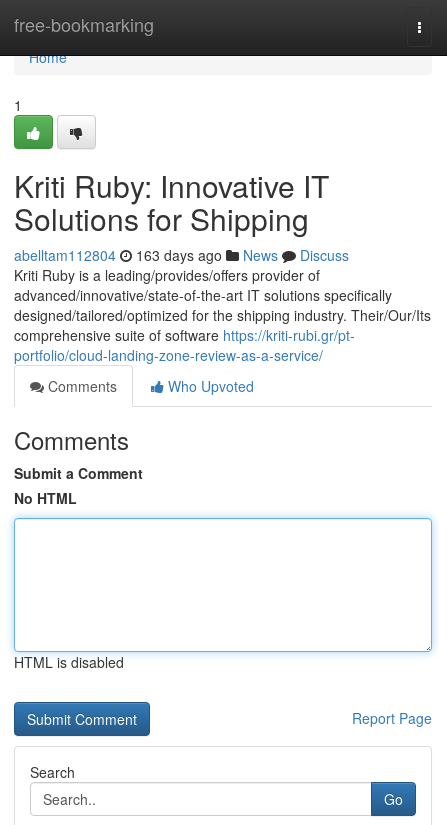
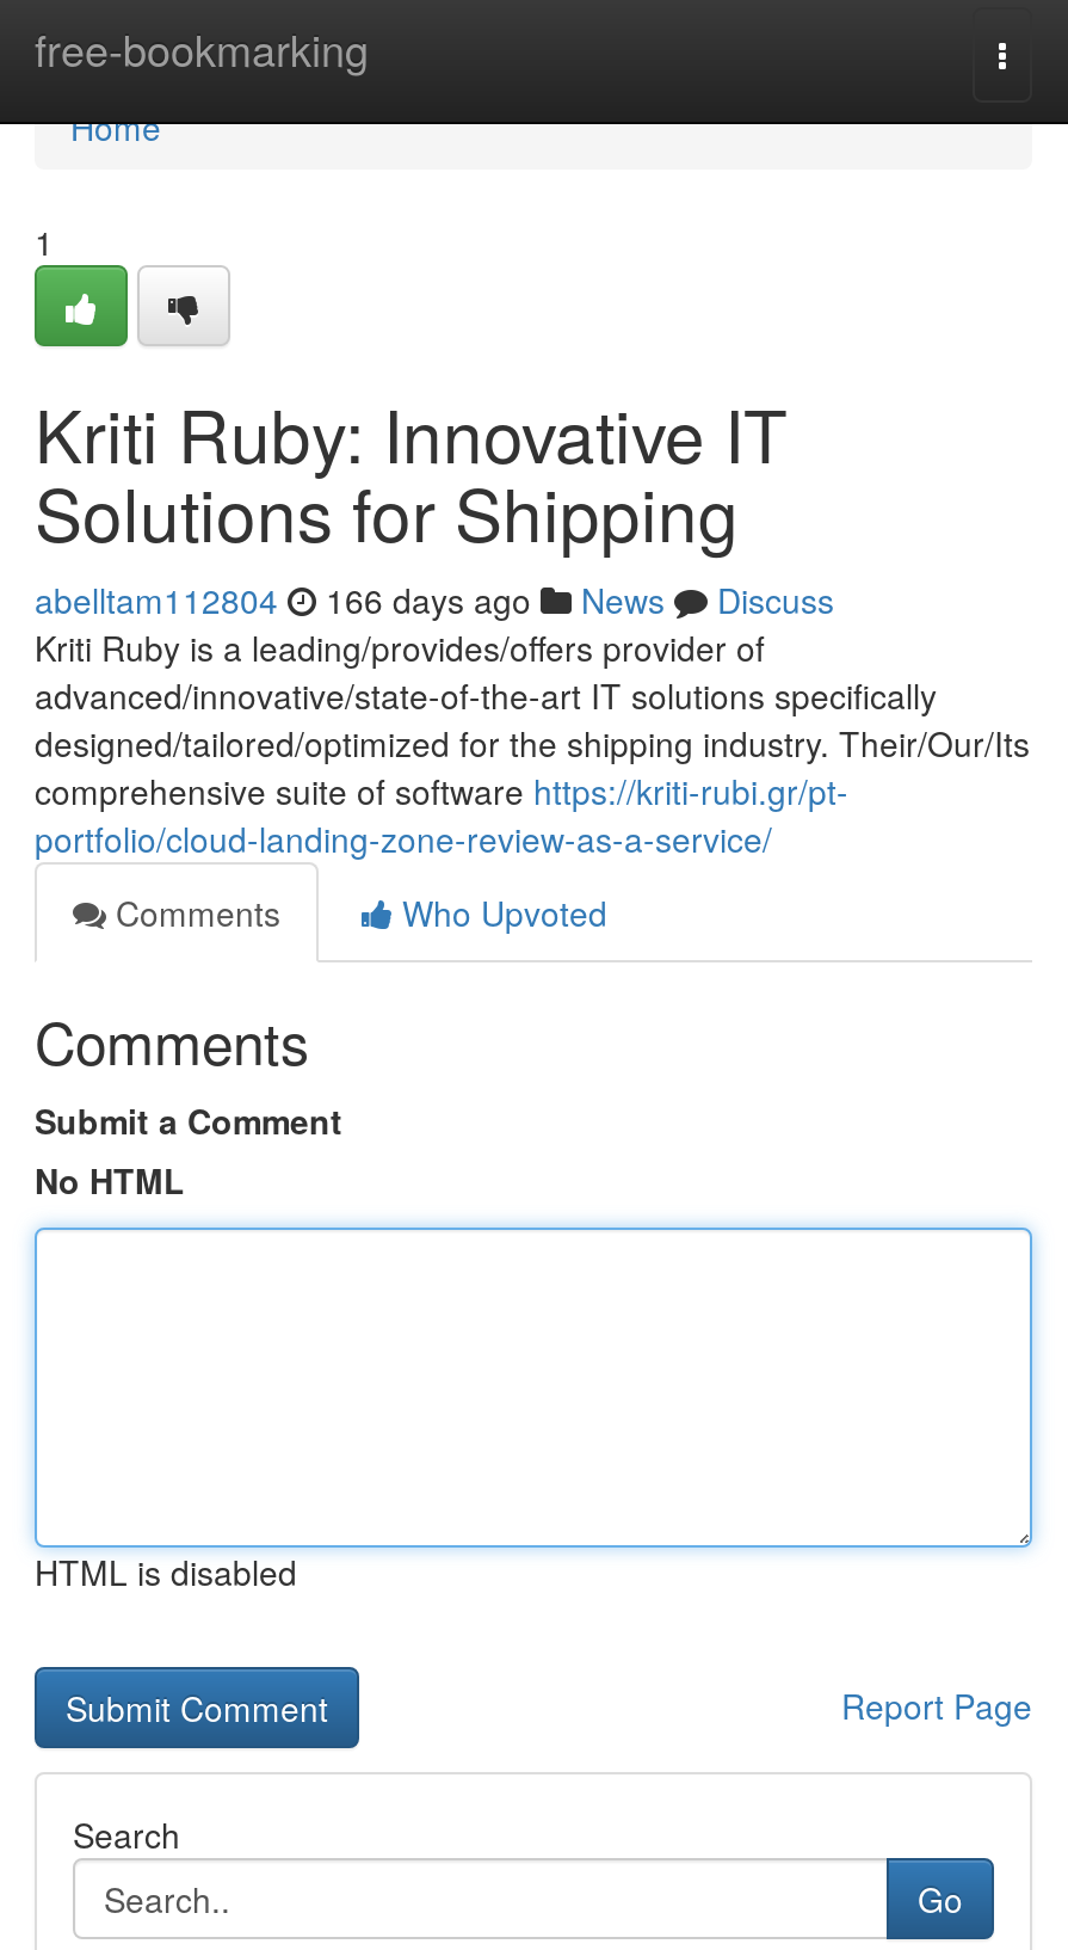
- abelltam112804 163 days ago News Discuss
+ abelltam112804 166 days ago News Discuss
